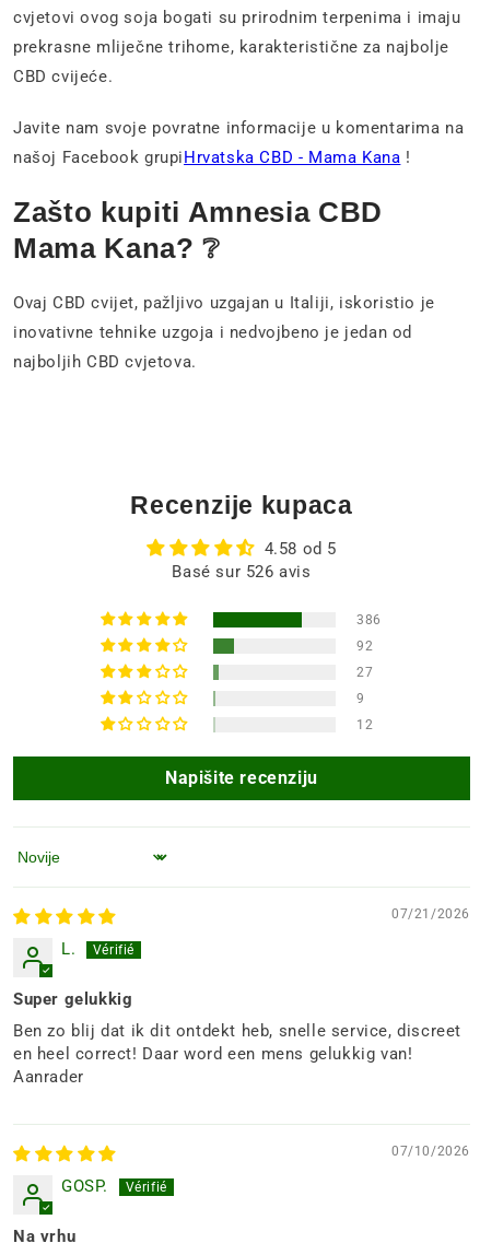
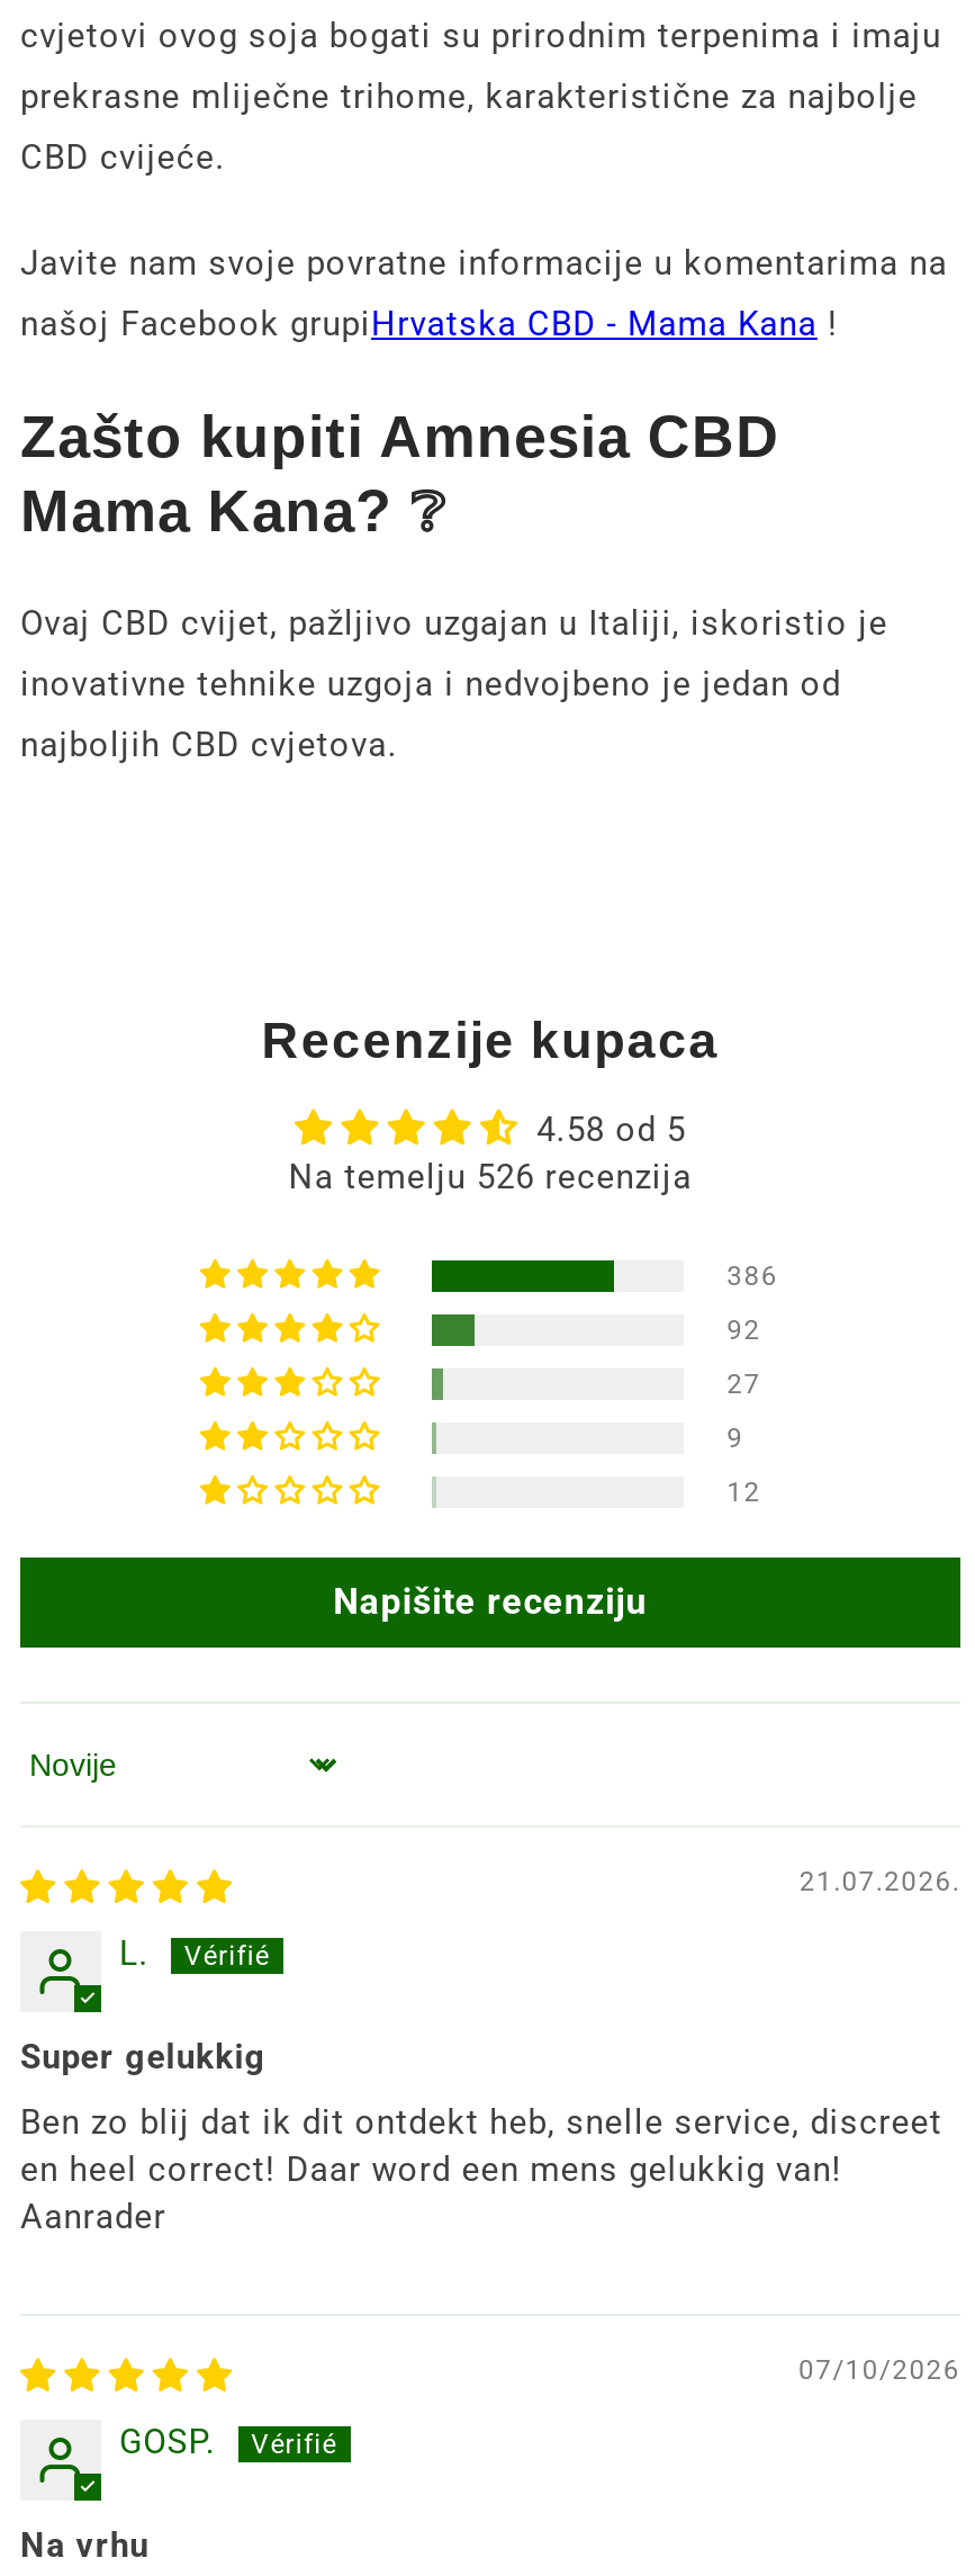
- Basé sur 526 avis
+ Na temelju 526 recenzija

- 07/21/2026
+ 21.07.2026.
